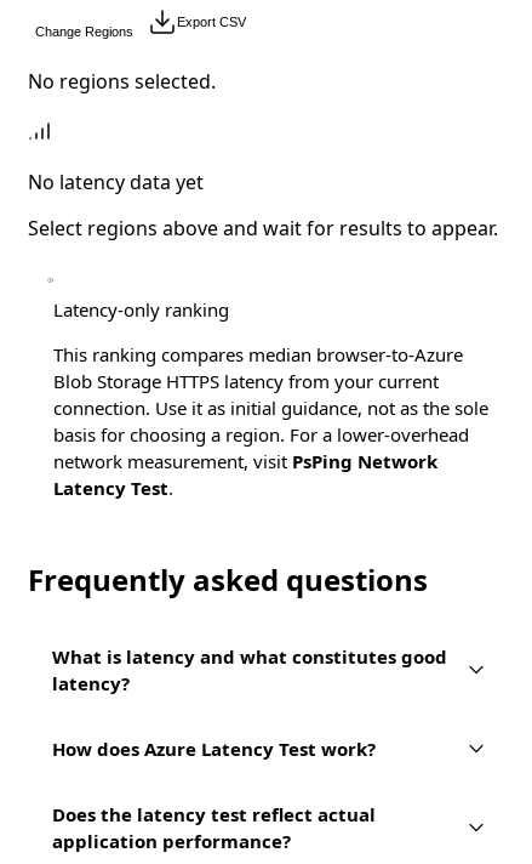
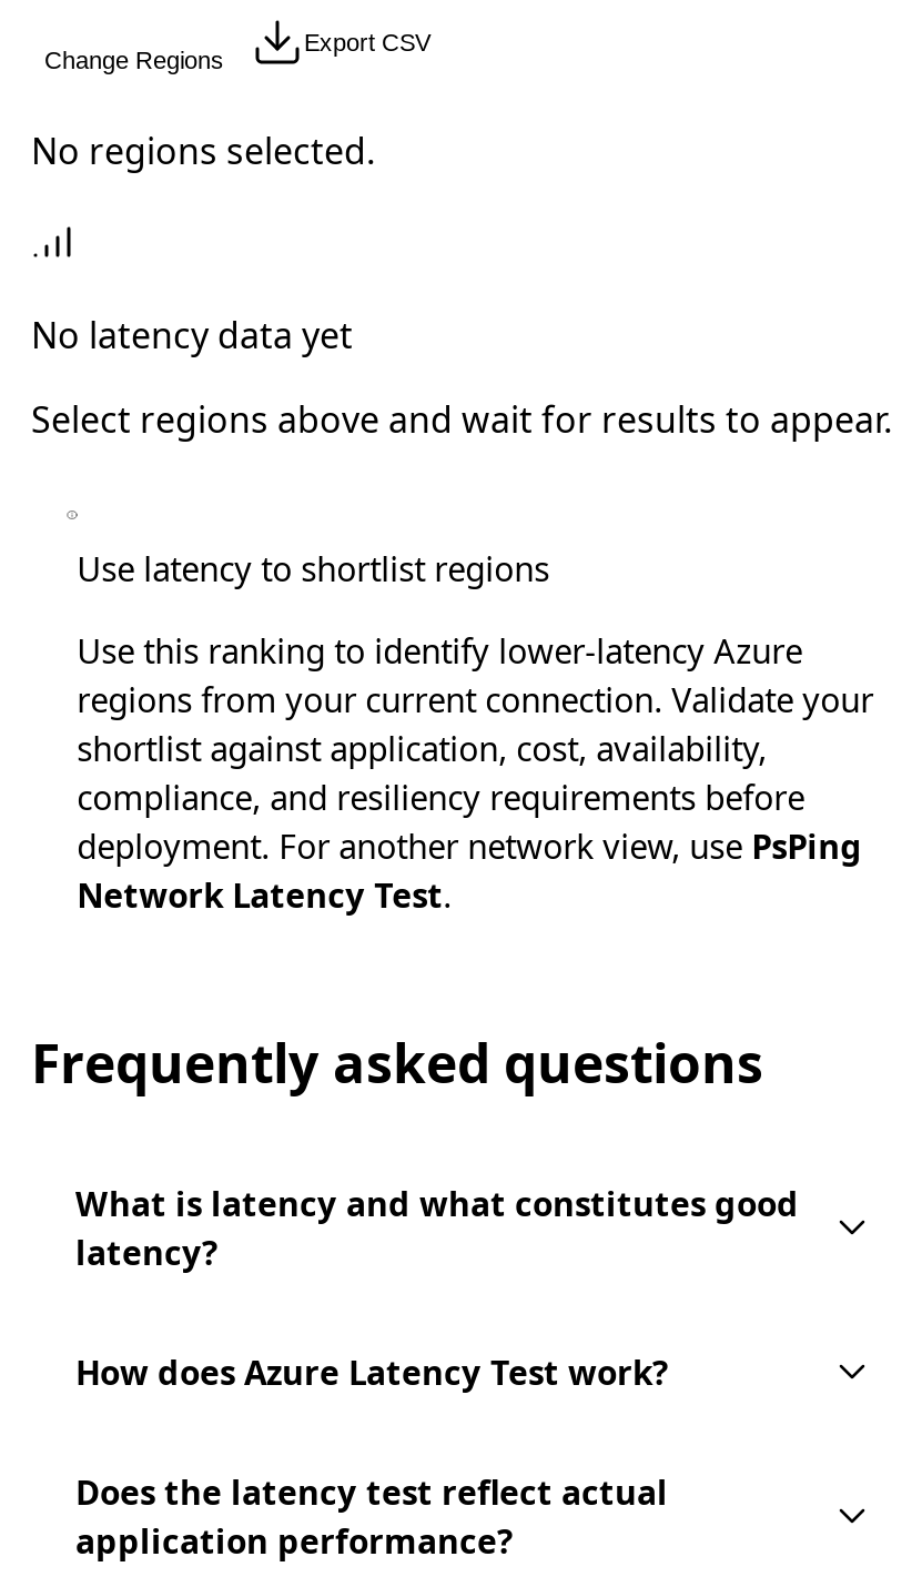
- Latency-only ranking
+ Use latency to shortlist regions

- This ranking compares median browser-to-Azure
- Blob Storage HTTPS latency from your current
- connection. Use it as initial guidance, not as the sole
- basis for choosing a region. For a lower-overhead
- network measurement, visit PsPing Network
- Latency Test.
+ Use this ranking to identify lower-latency Azure
+ regions from your current connection. Validate your
+ shortlist against application, cost, availability,
+ compliance, and resiliency requirements before
+ deployment. For another network view, use PsPing
+ Network Latency Test.
